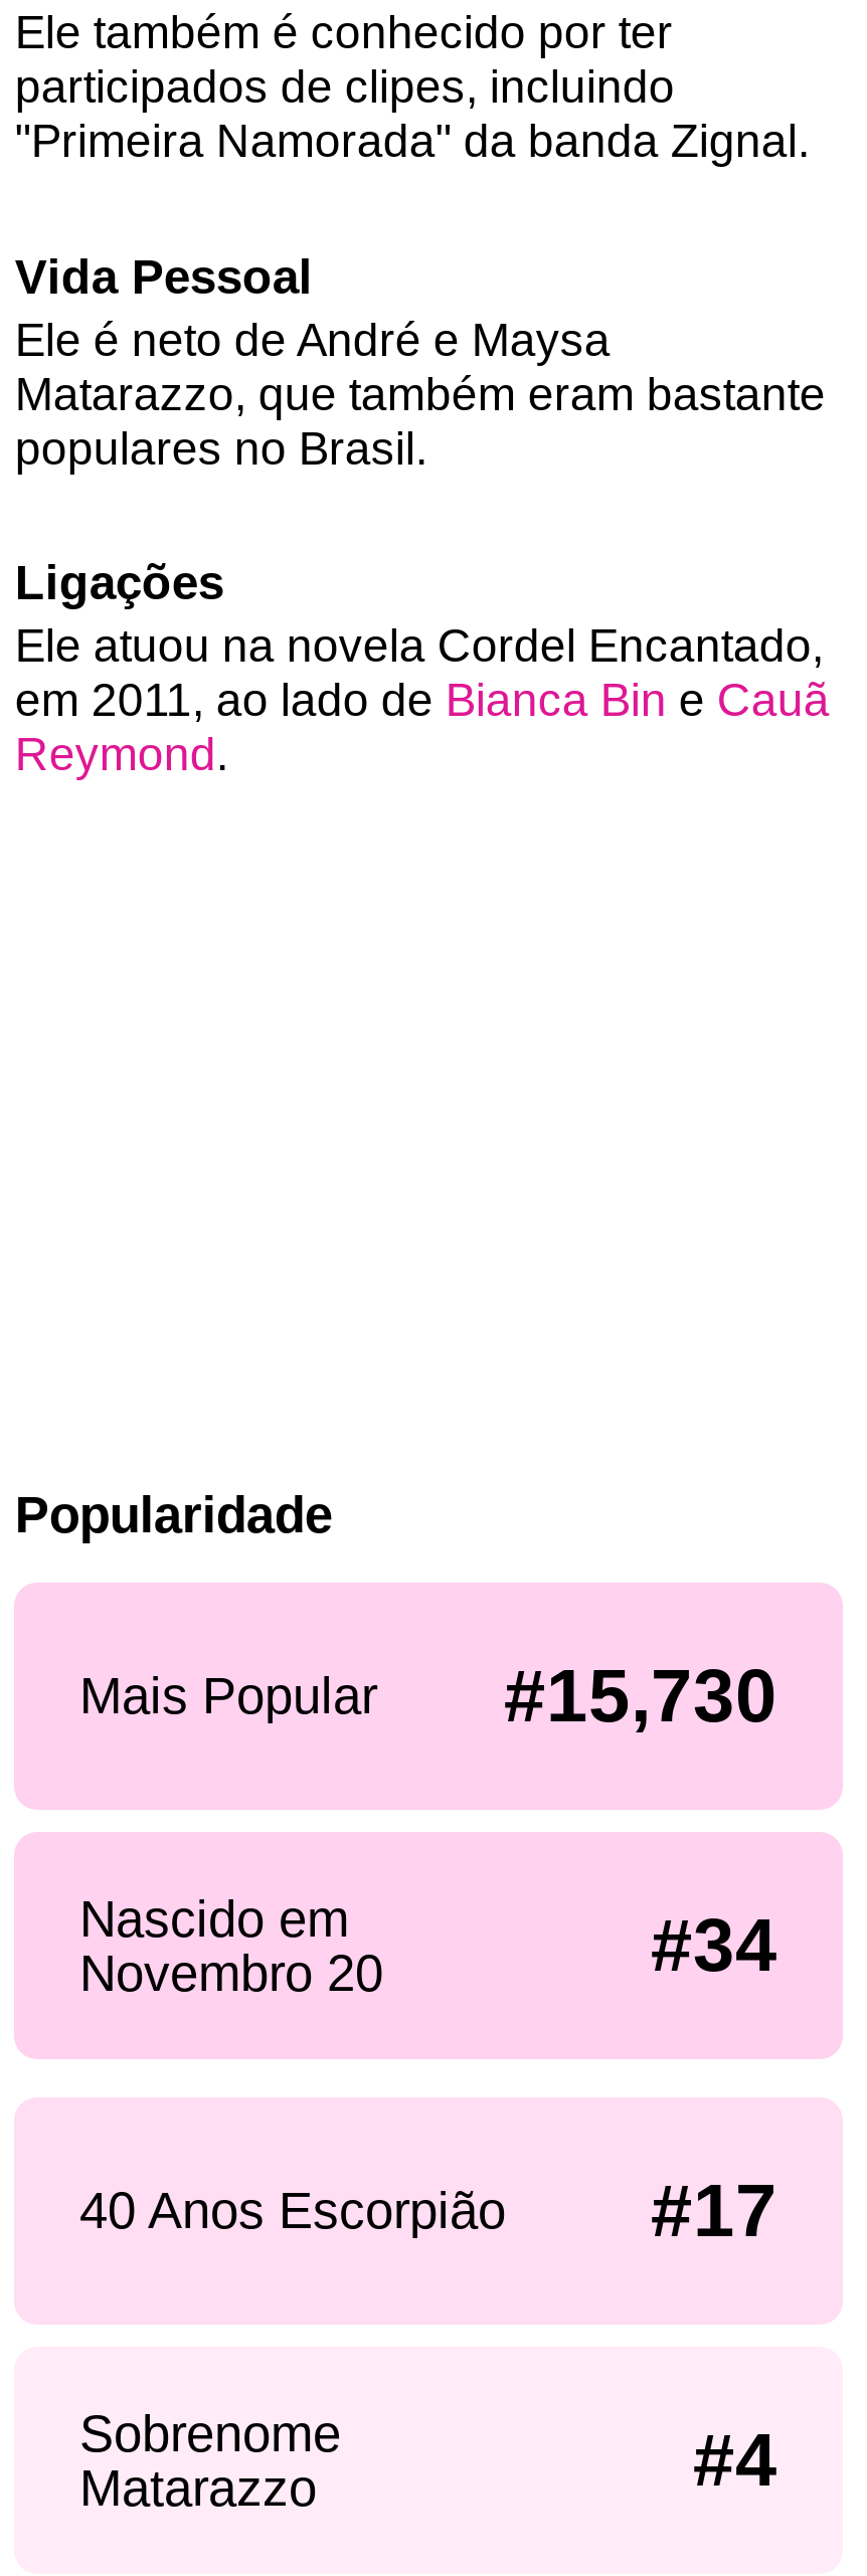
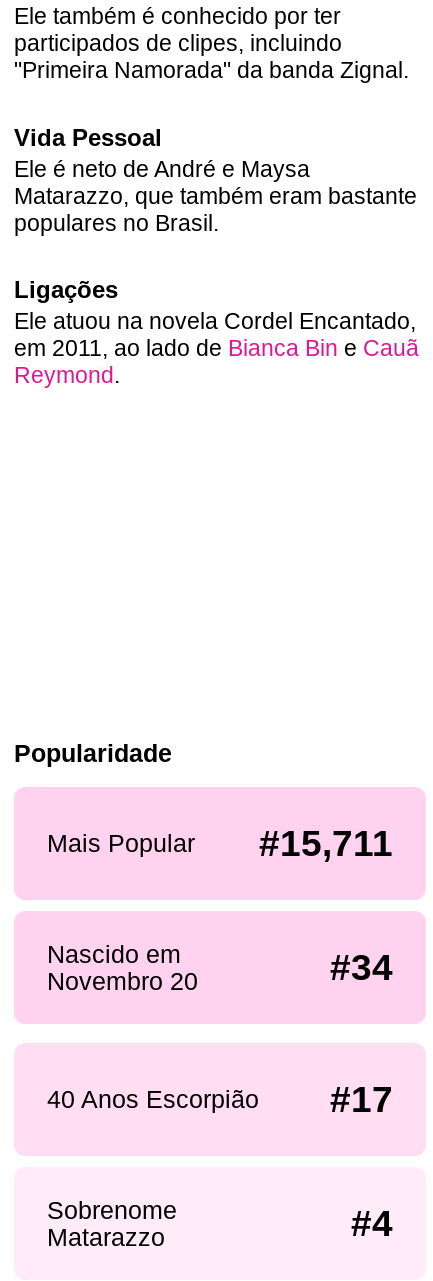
- #15,730
+ #15,711
